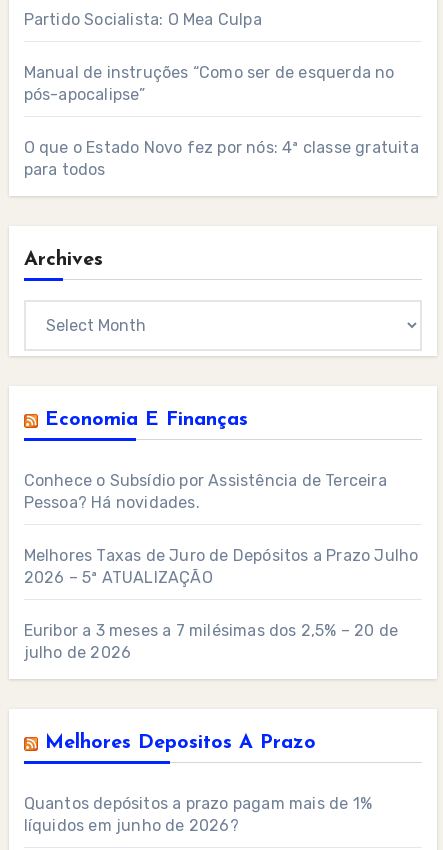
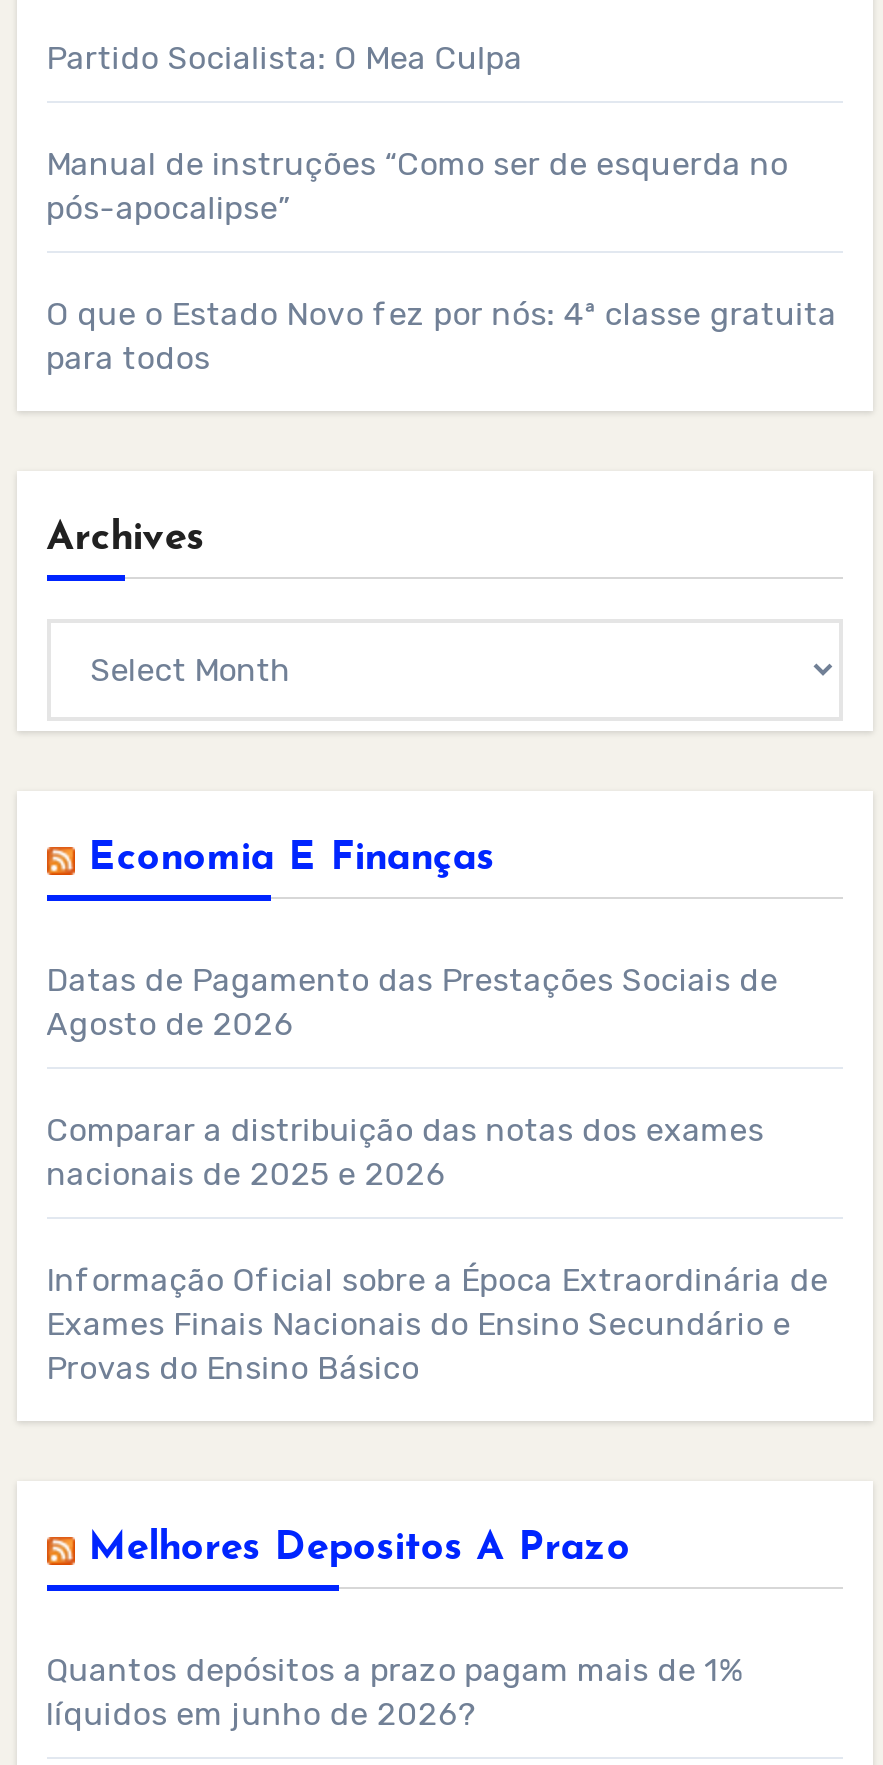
- Conhece o Subsídio por Assistência de Terceira
- Pessoa? Há novidades.
+ Datas de Pagamento das Prestações Sociais de
+ Agosto de 2026

- Melhores Taxas de Juro de Depósitos a Prazo Julho
- 2026 – 5ª ATUALIZAÇÃO
+ Comparar a distribuição das notas dos exames
+ nacionais de 2025 e 2026

- Euribor a 3 meses a 7 milésimas dos 2,5% – 20 de
- julho de 2026
+ Informação Oficial sobre a Época Extraordinária de
+ Exames Finais Nacionais do Ensino Secundário e
+ Provas do Ensino Básico
